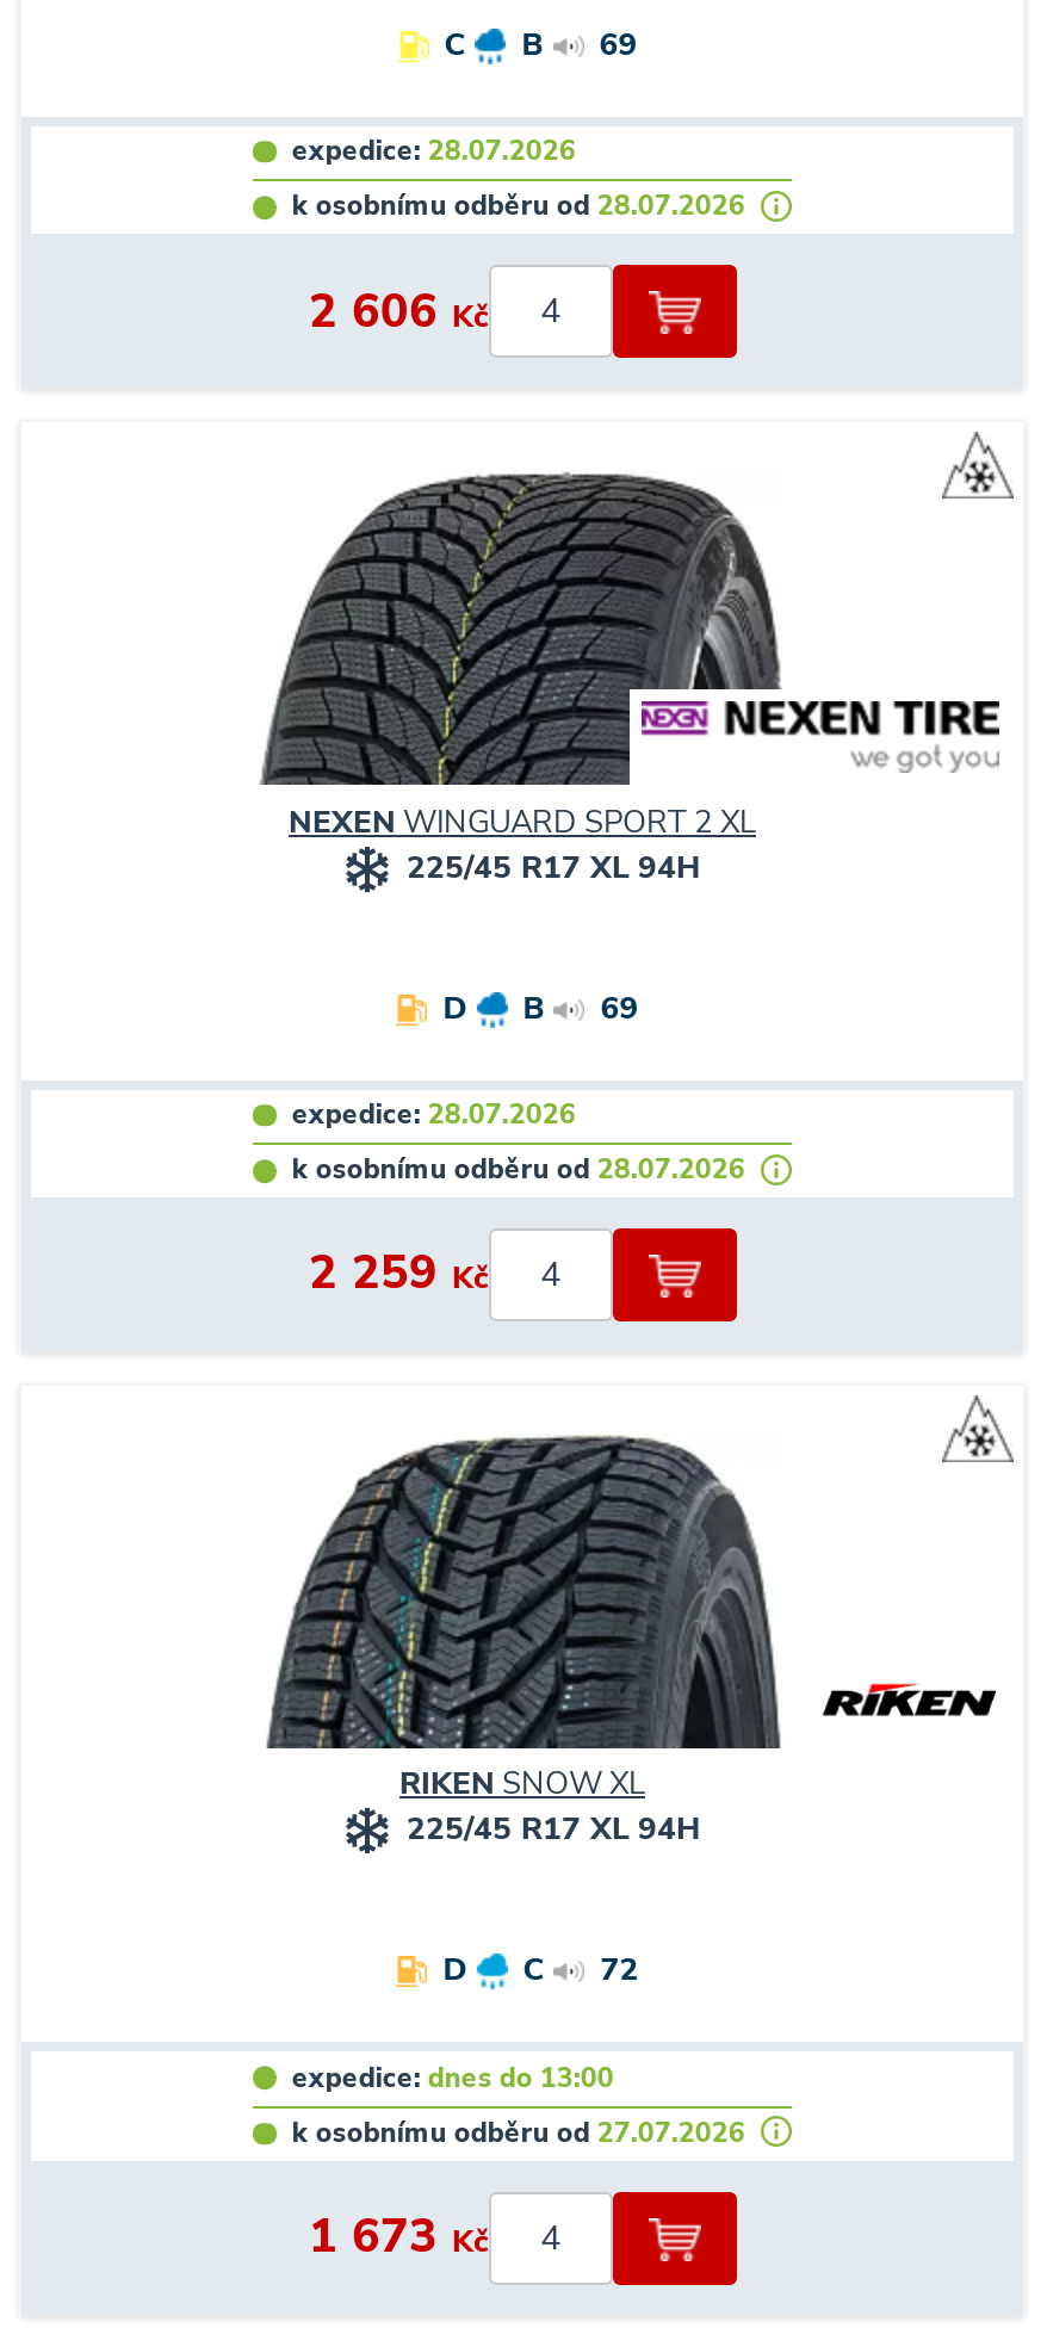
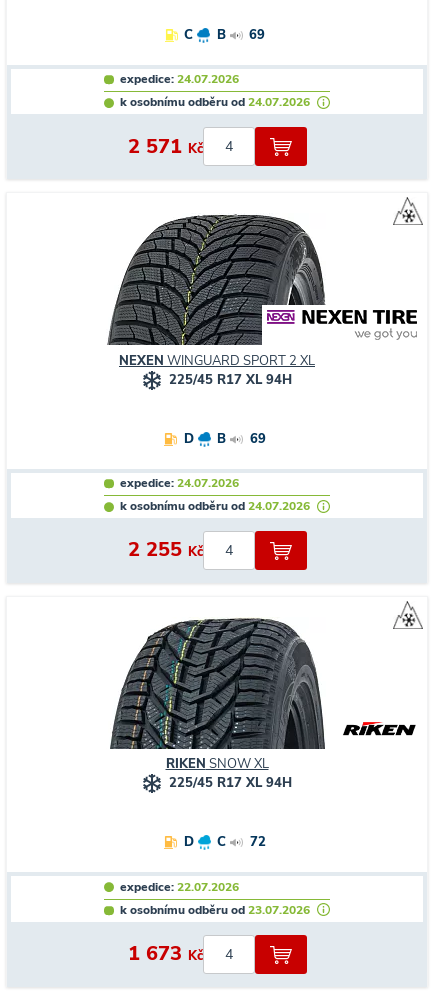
- expedice: 28.07.2026
+ expedice: 24.07.2026

- k osobnímu odběru od 28.07.2026
+ k osobnímu odběru od 24.07.2026

- 2 606 Kč
+ 2 571 Kč

- expedice: 28.07.2026
+ expedice: 24.07.2026

- k osobnímu odběru od 28.07.2026
+ k osobnímu odběru od 24.07.2026

- 2 259 Kč
+ 2 255 Kč

- expedice: dnes do 13:00
- k osobnímu odběru od 27.07.2026
+ expedice: 22.07.2026
+ k osobnímu odběru od 23.07.2026
